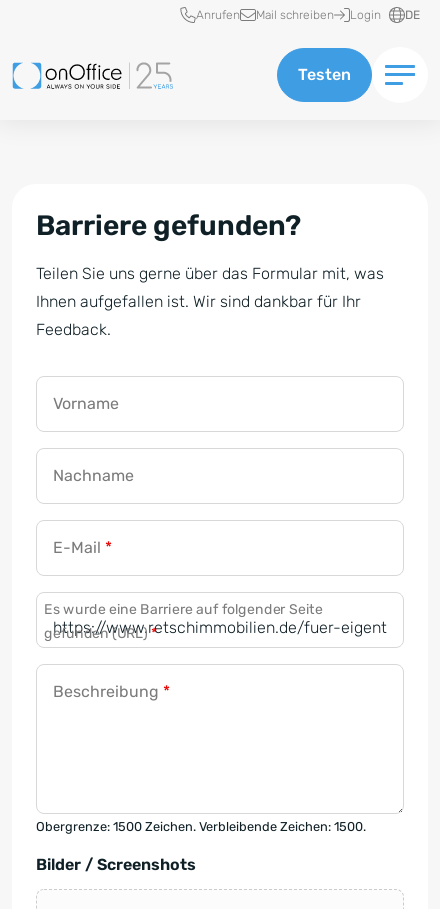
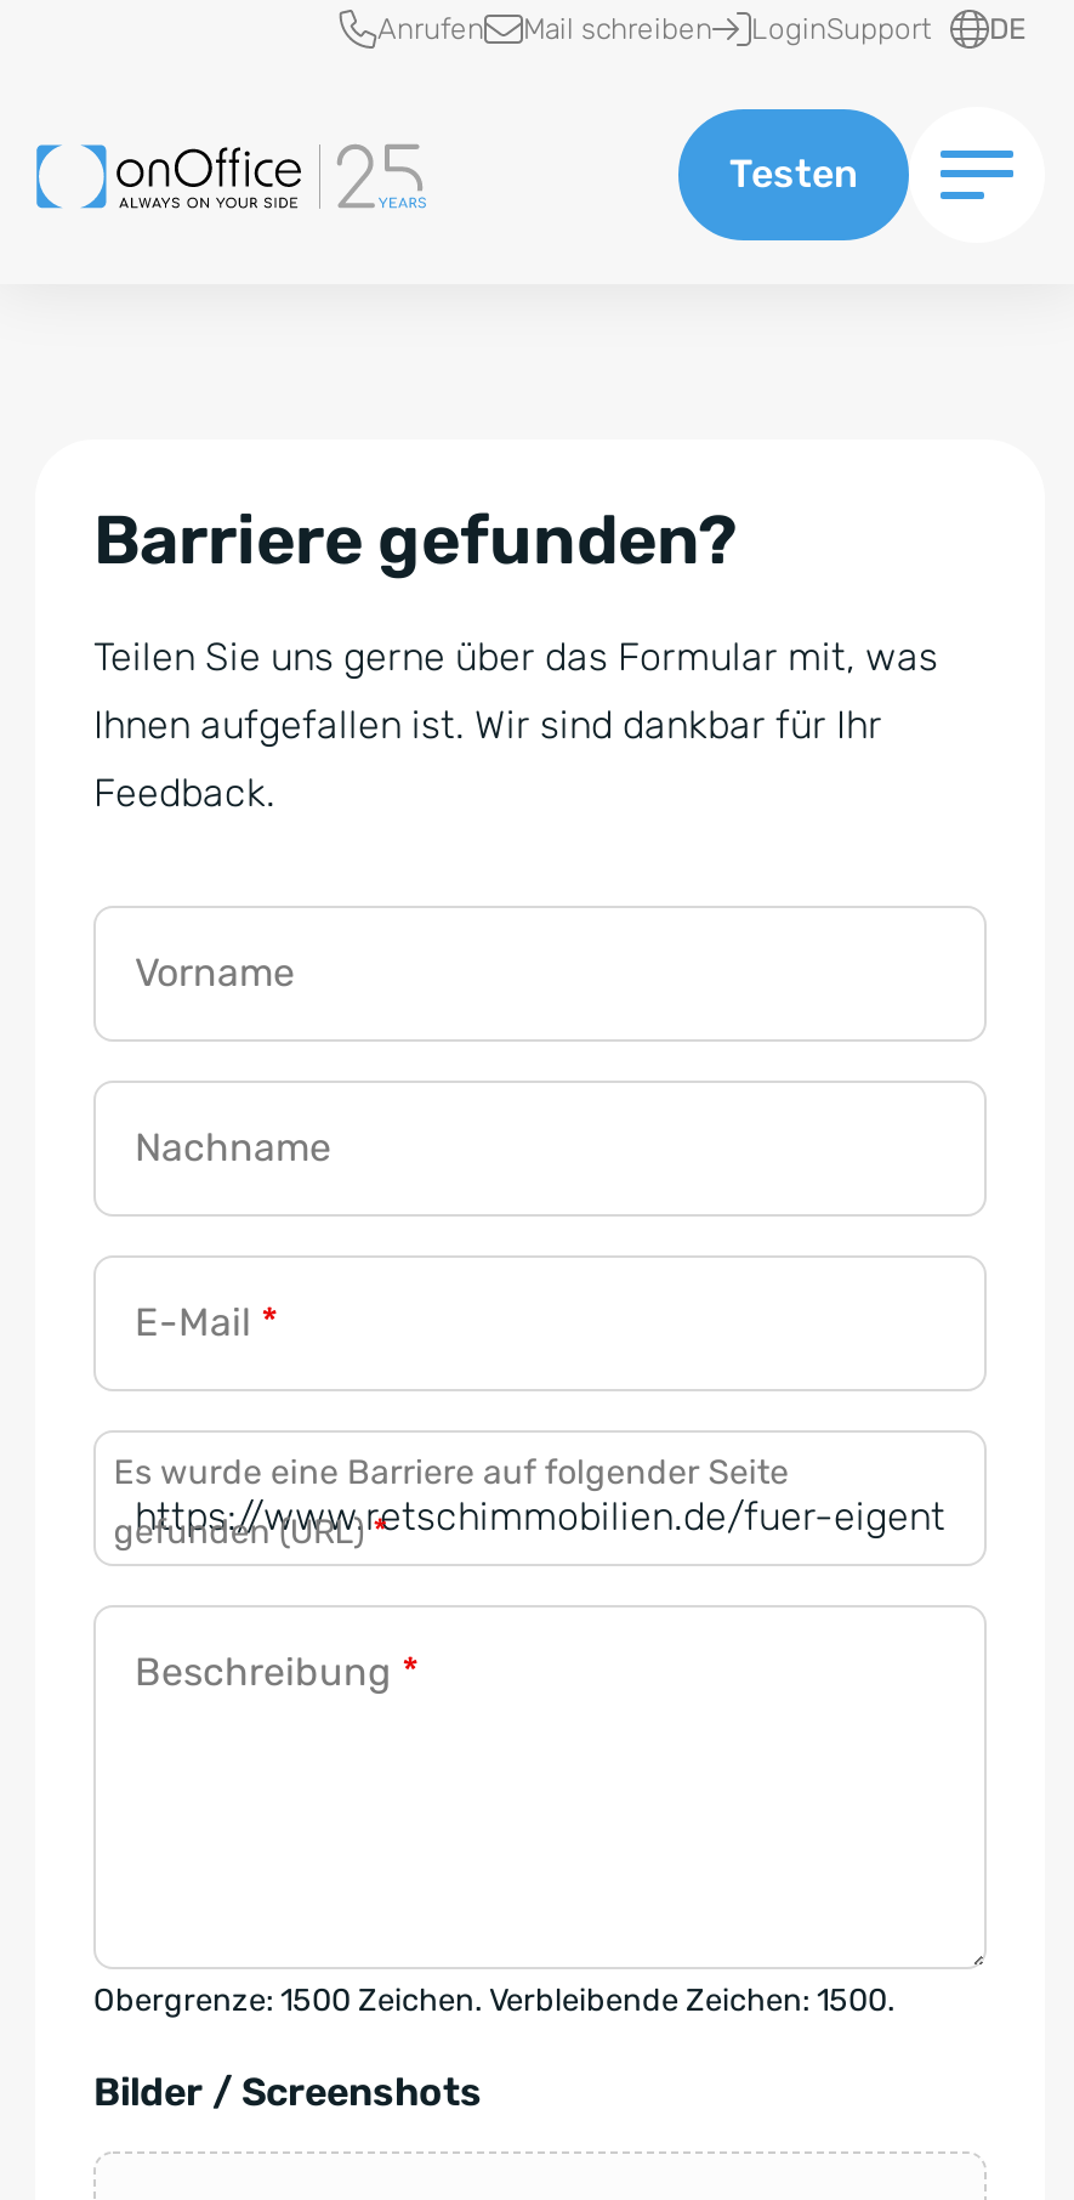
- Login
+ LoginSupport
